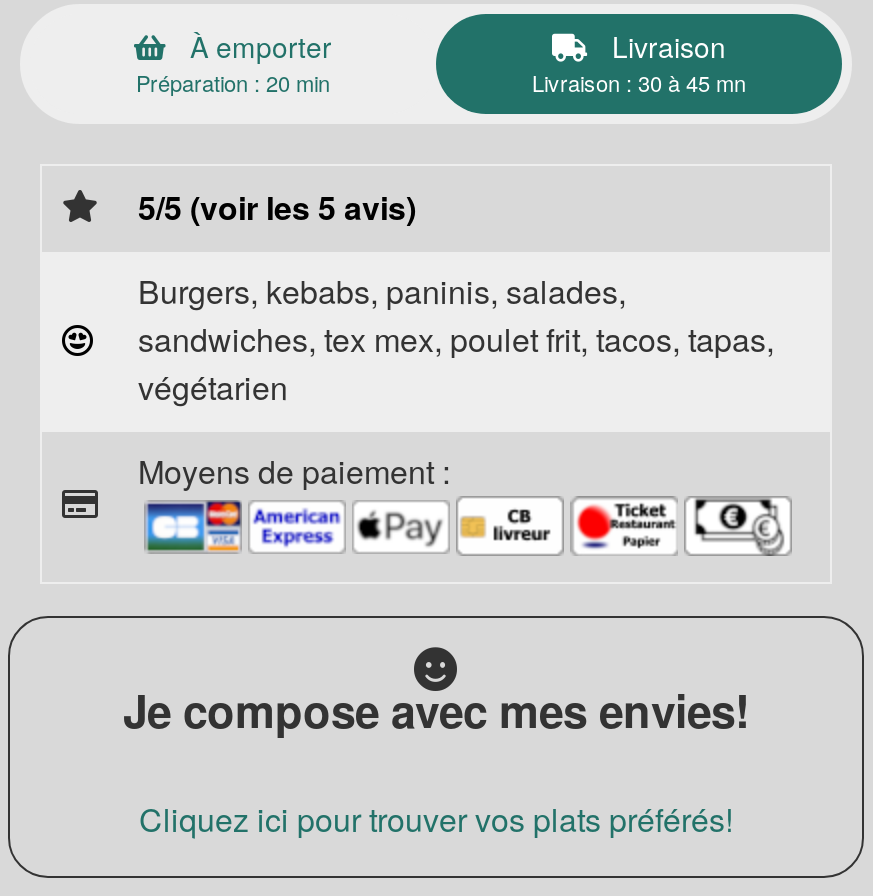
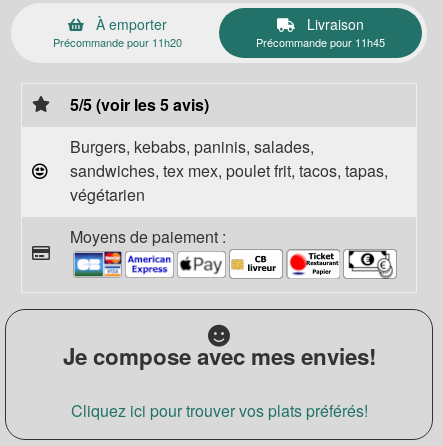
- Préparation : 20 min
+ Précommande pour 11h20

- Livraison : 30 à 45 mn
+ Précommande pour 11h45
